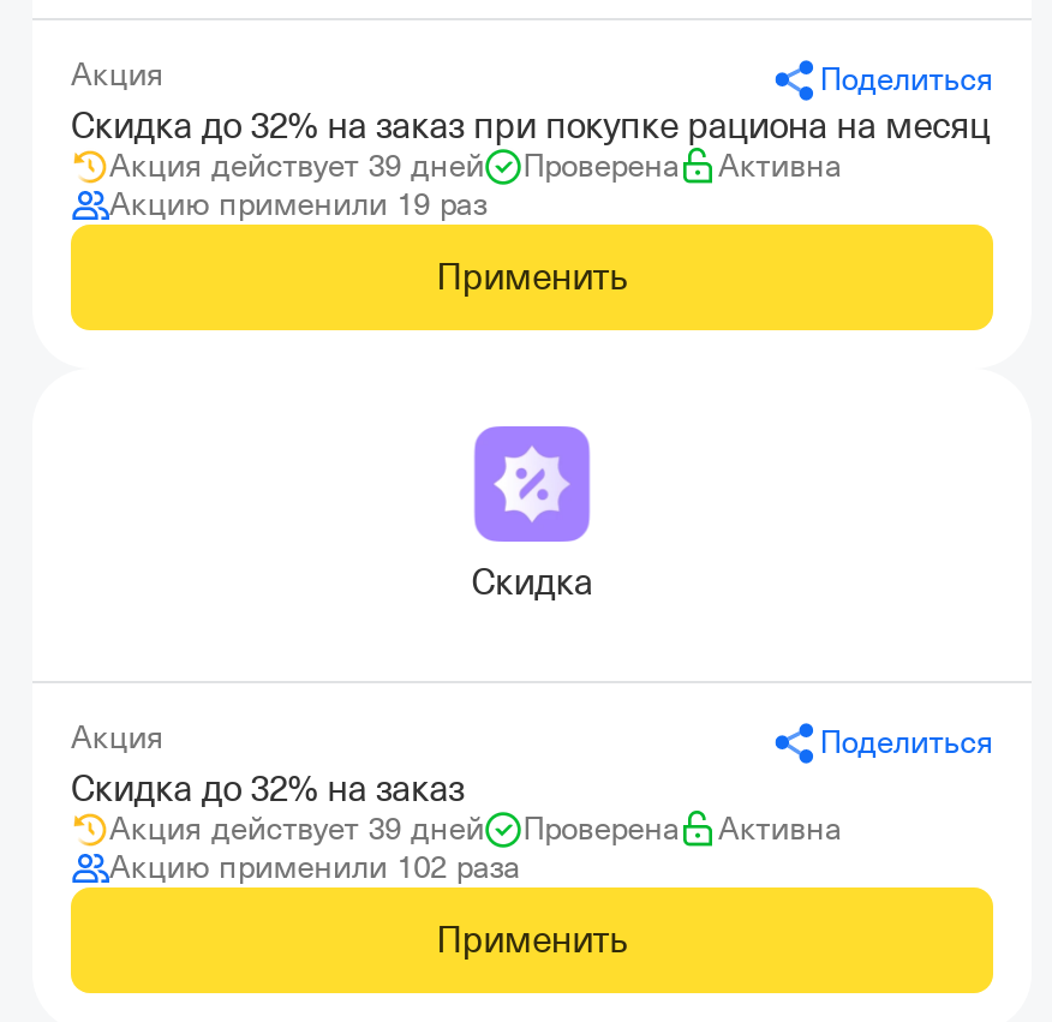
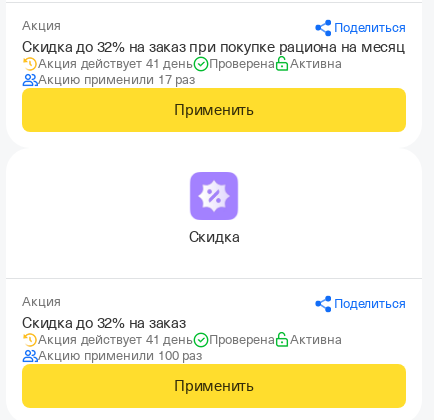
- Акция действует 39 дней
+ Акция действует 41 день

- Акцию применили 19 раз
+ Акцию применили 17 раз

- Акция действует 39 дней
+ Акция действует 41 день

- Акцию применили 102 раза
+ Акцию применили 100 раз
